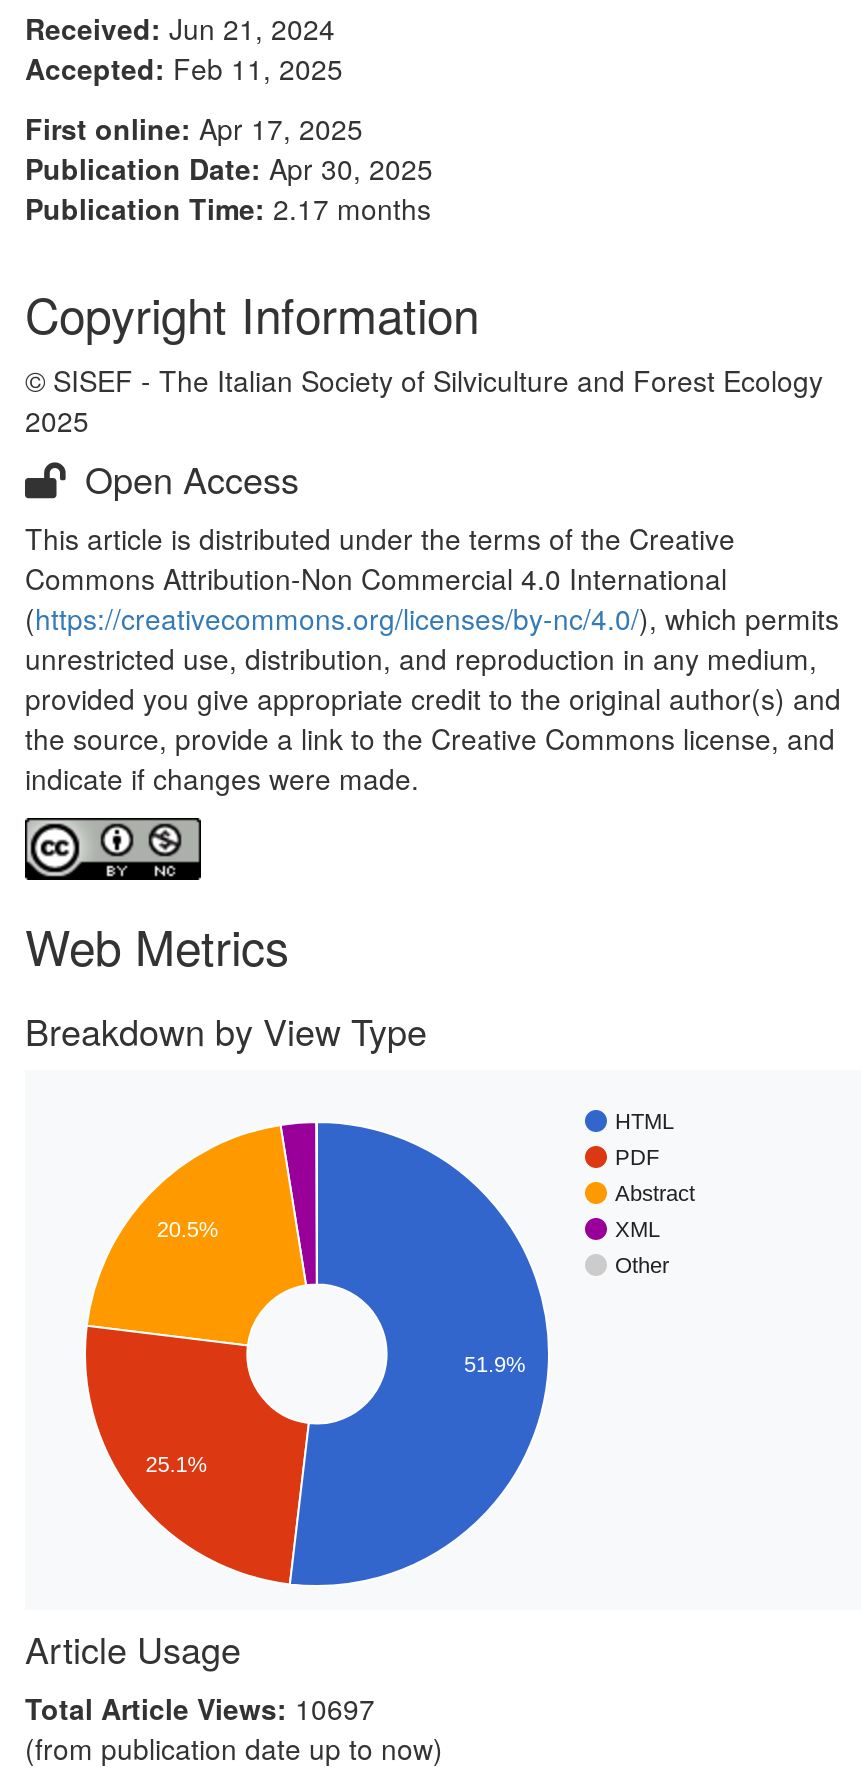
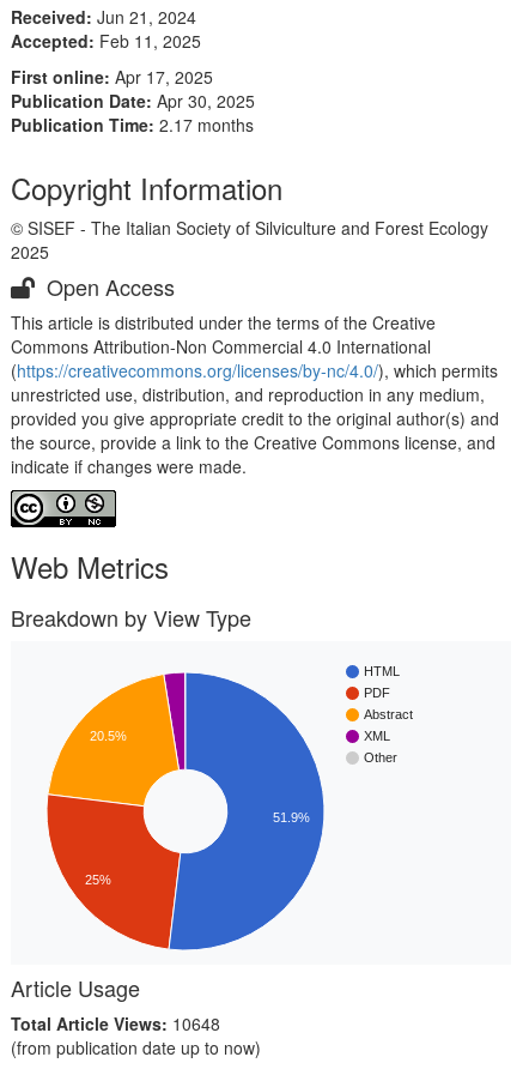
- 25.1%
+ 25%

- Total Article Views: 10697
+ Total Article Views: 10648
